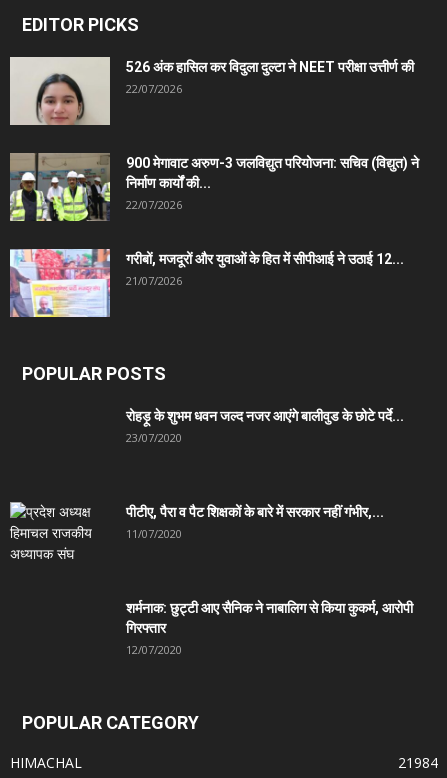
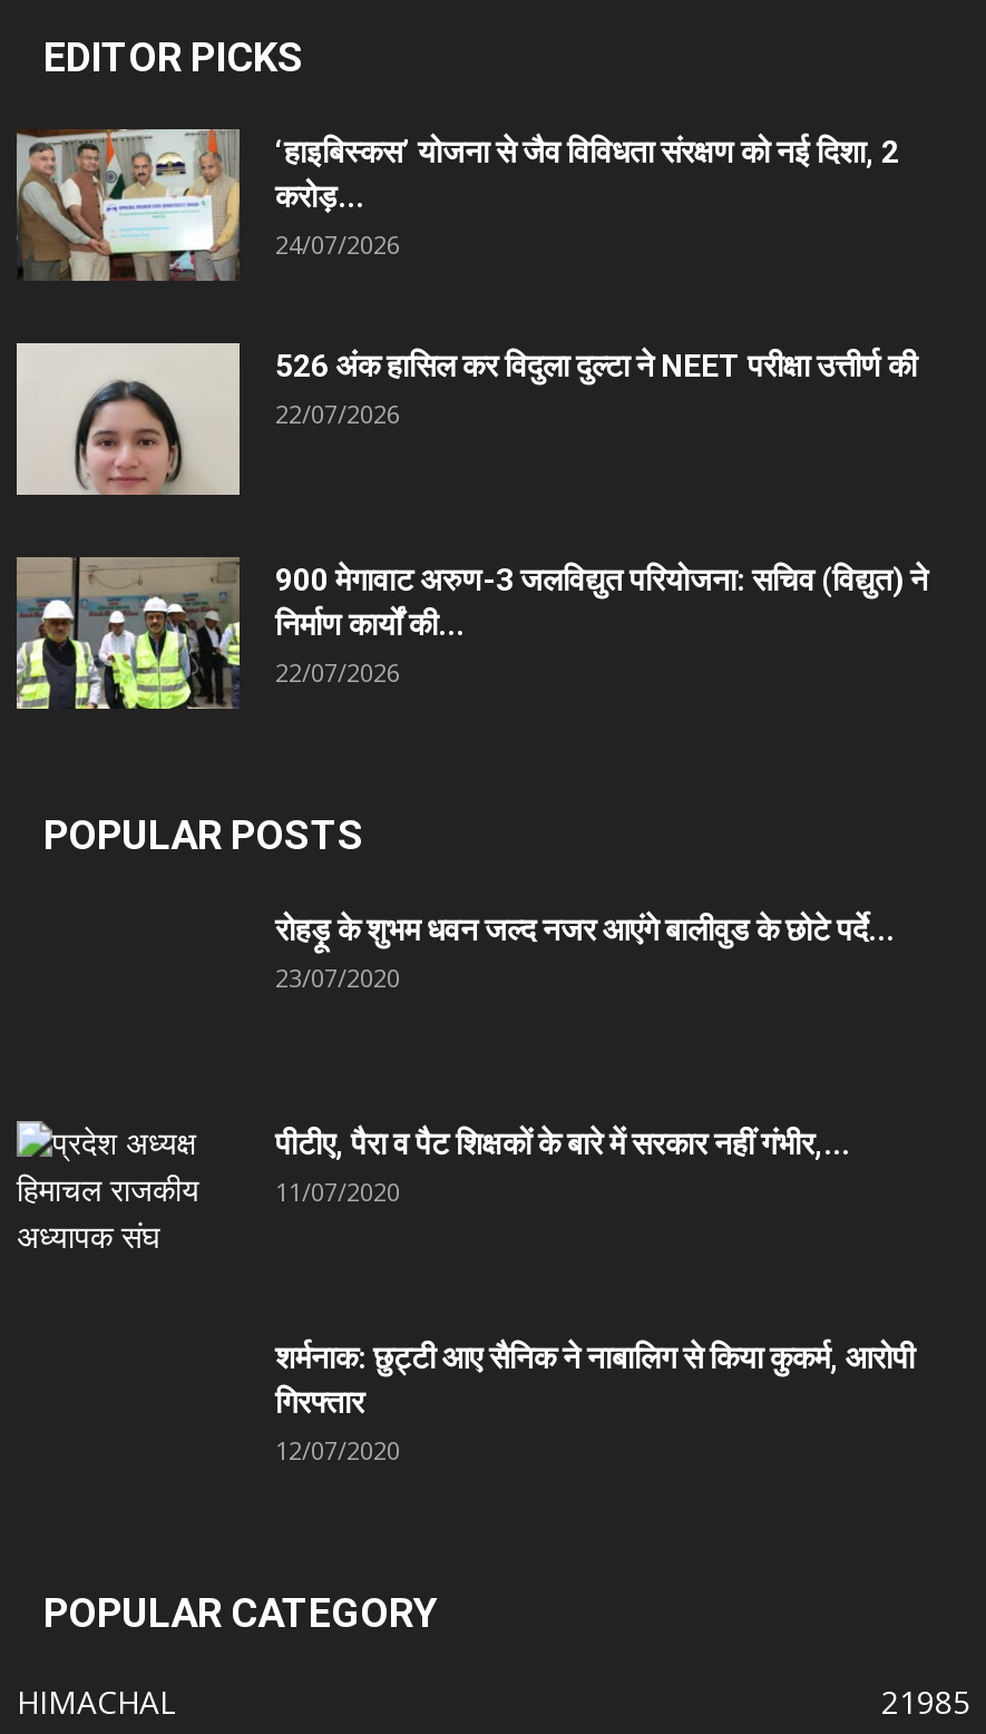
+ [image]
+ ‘हाइबिस्कस’ योजना से जैव विविधता संरक्षण को नई दिशा, 2
+ करोड़...
+ 24/07/2026

moved down: [image] | 526 अंक हासिल कर विदुला दुल्टा ने NEET परीक्षा उत्तीर्ण की | 22/07/2026 | 900 मेगावाट अरुण-3 जलविद्युत परियोजना: सचिव (विद्युत) ने | निर्माण कार्यों की... | 22/07/2026

- [image]
- गरीबों, मजदूरों और युवाओं के हित में सीपीआई ने उठाई 12...
- 21/07/2026

- 21984
+ 21985
